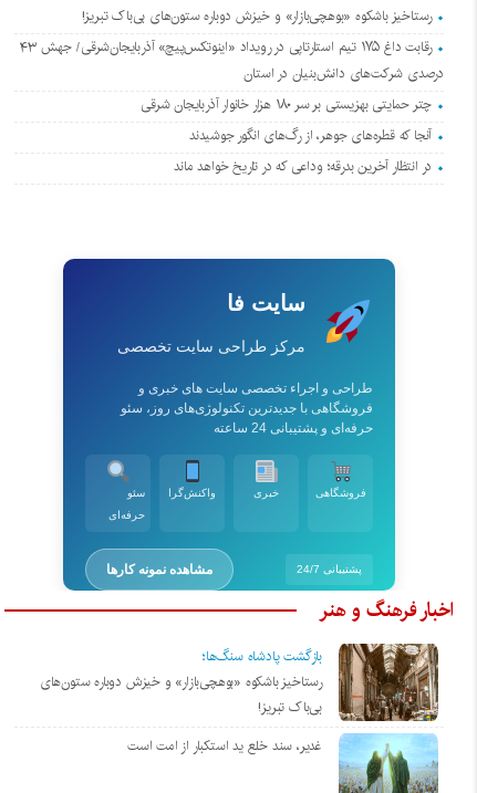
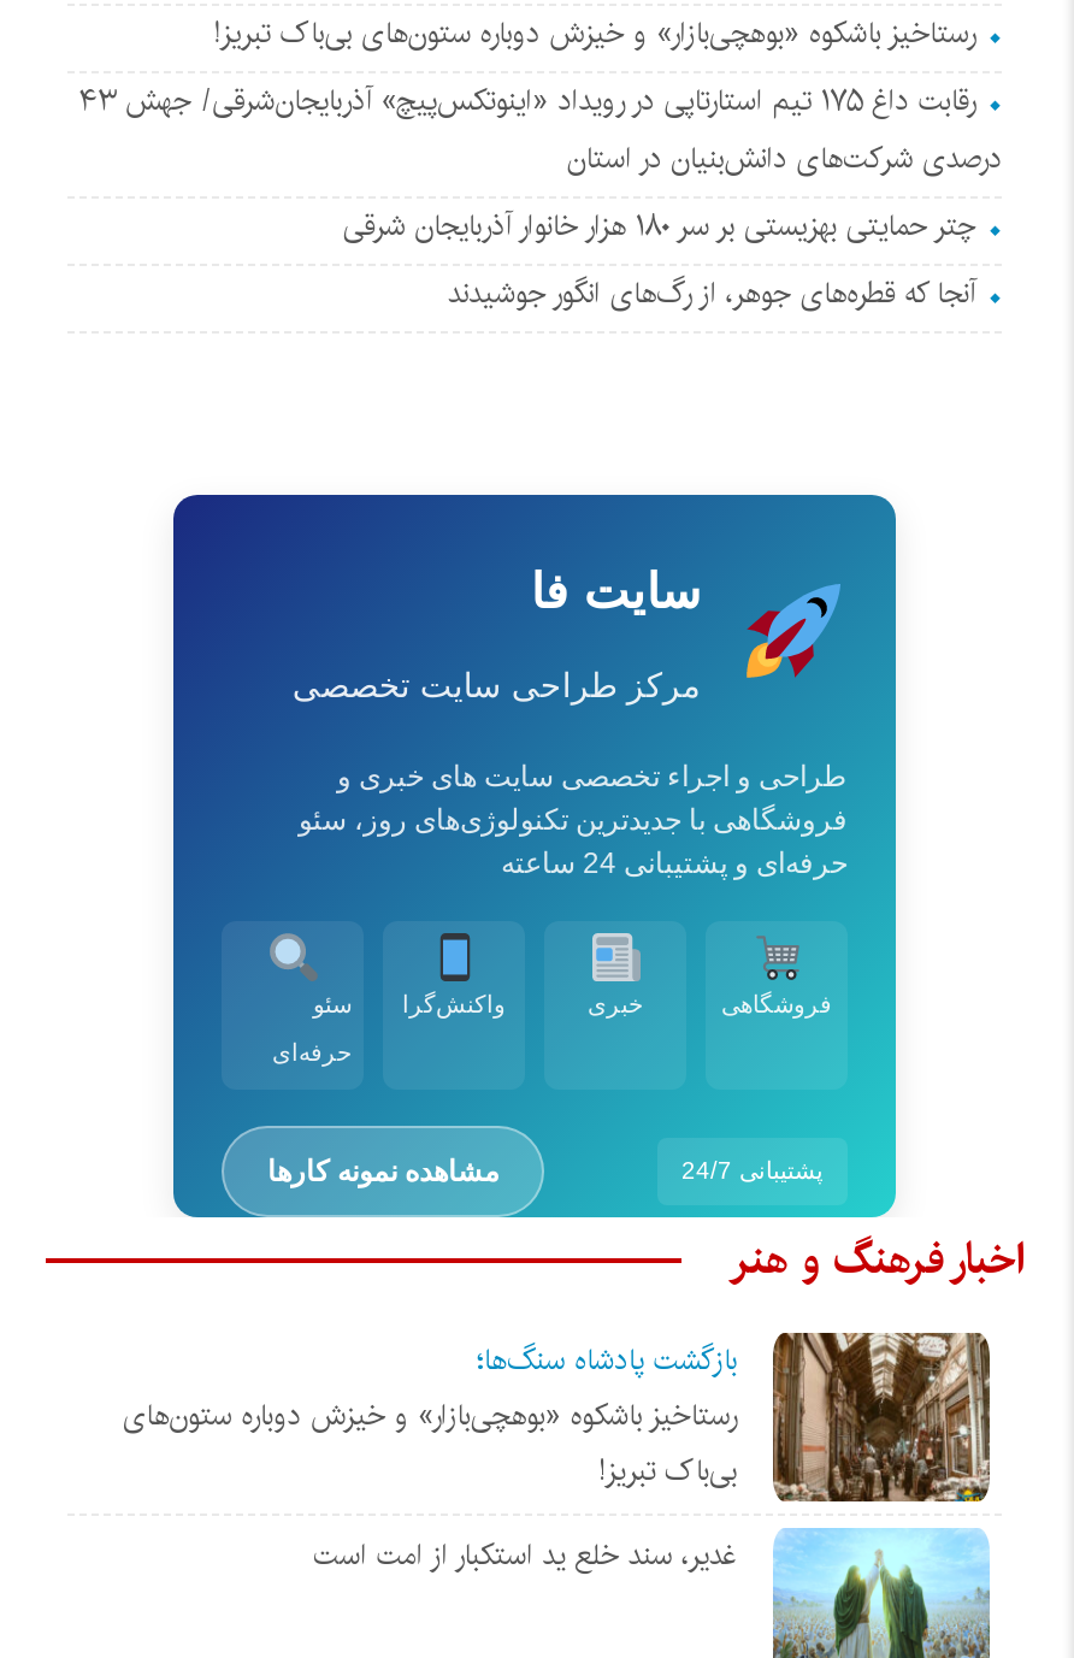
- در انتظار آخرین بدرقه؛ وداعی که در تاریخ خواهد ماند
